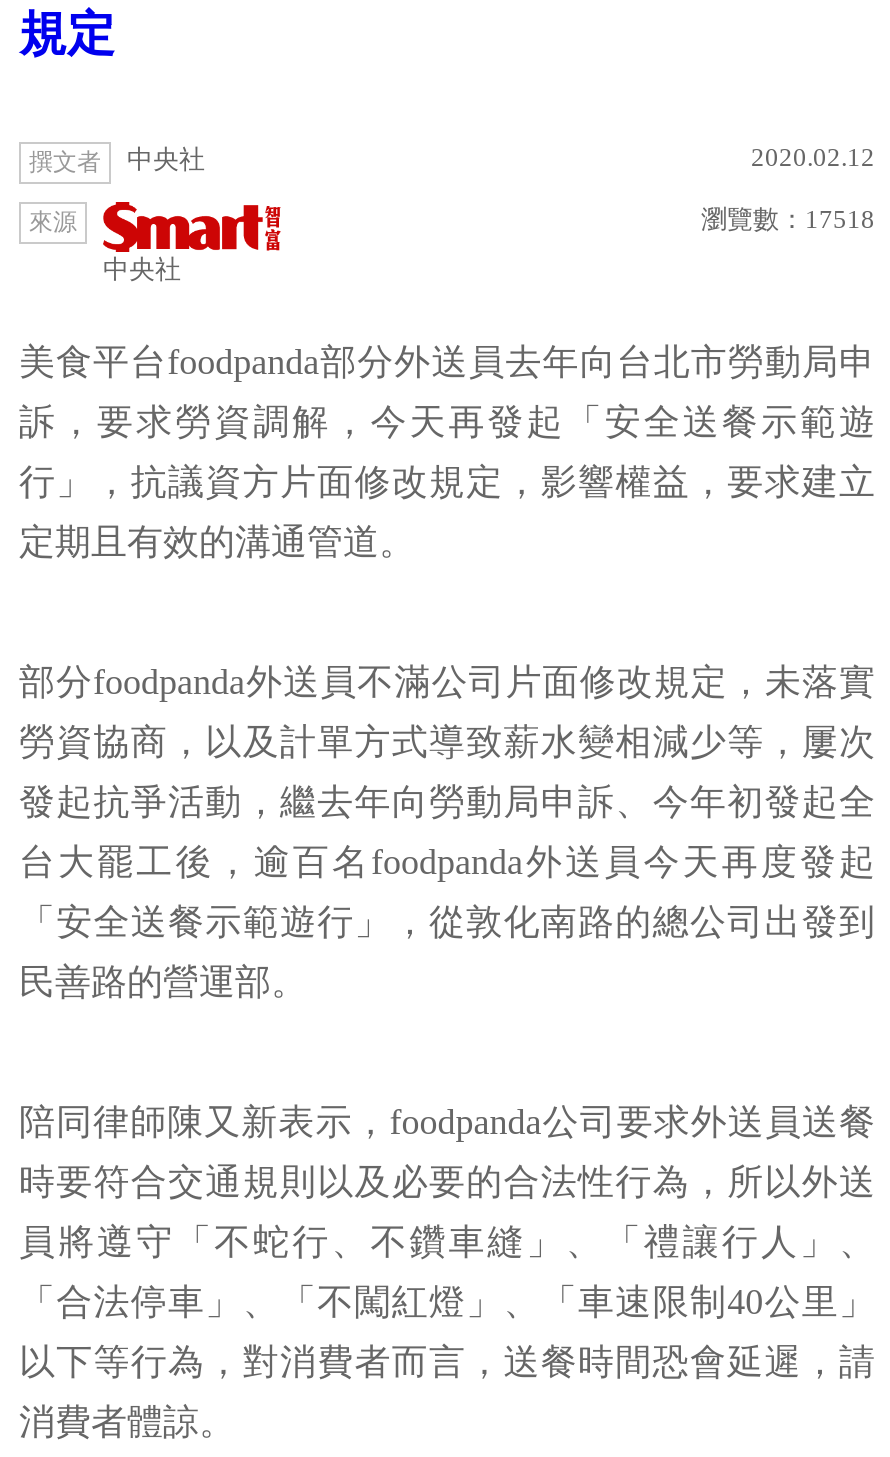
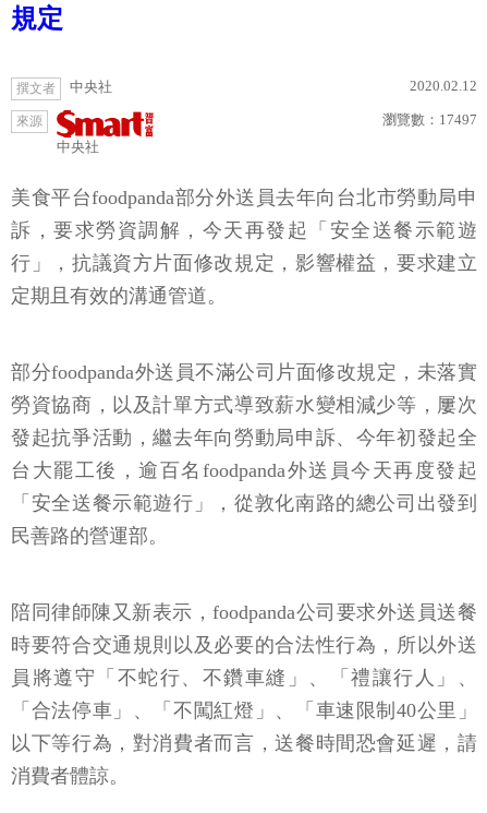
- 瀏覽數：17518
+ 瀏覽數：17497
